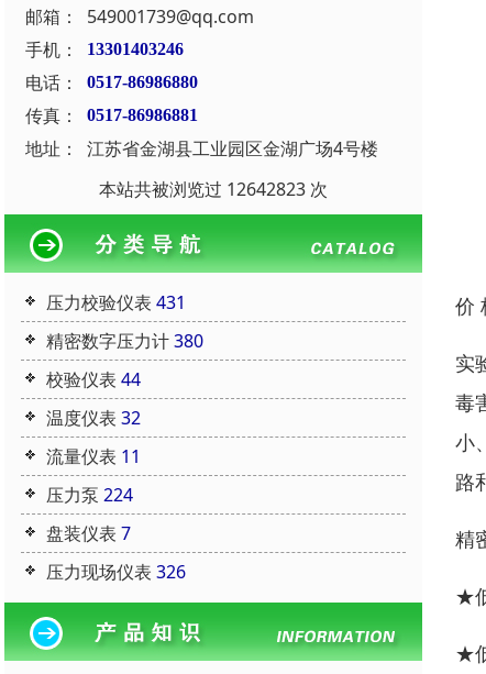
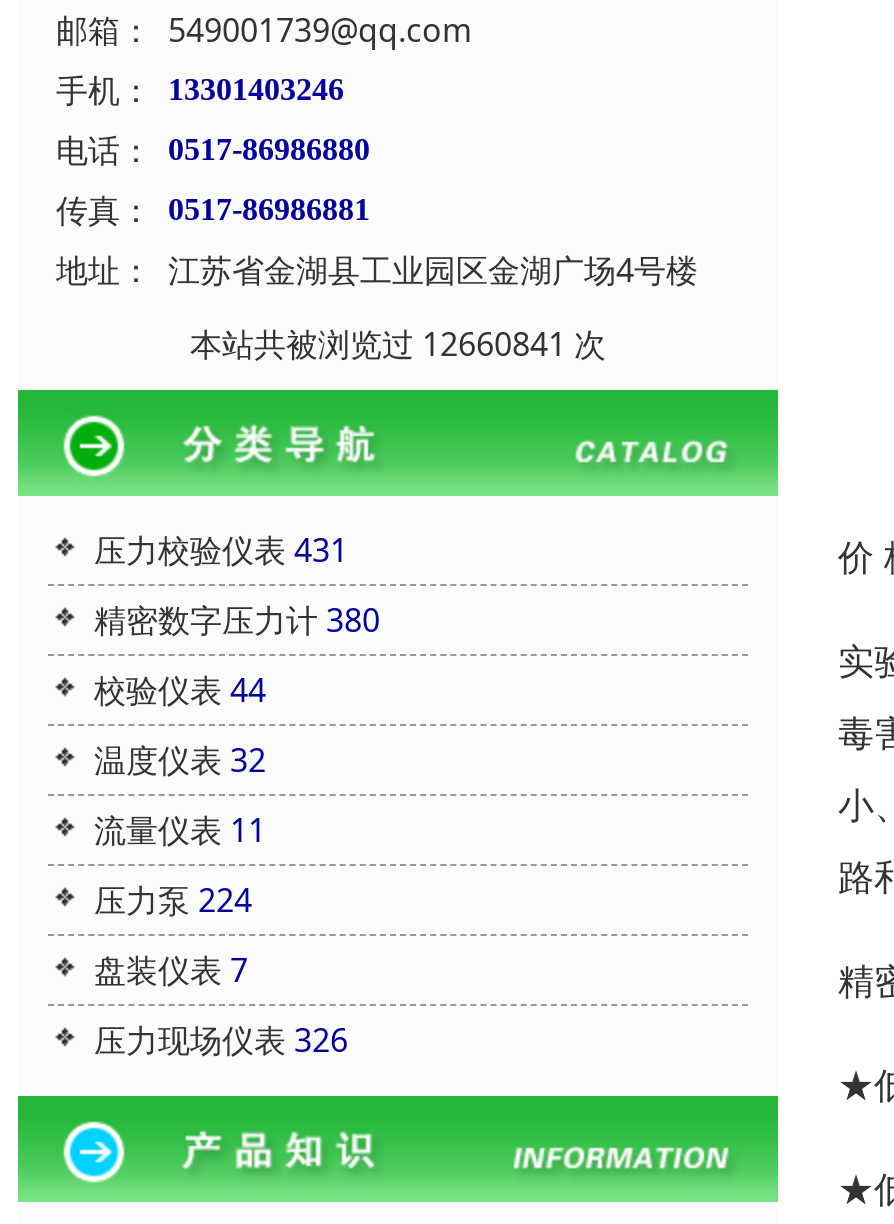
- 本站共被浏览过 12642823 次
+ 本站共被浏览过 12660841 次
